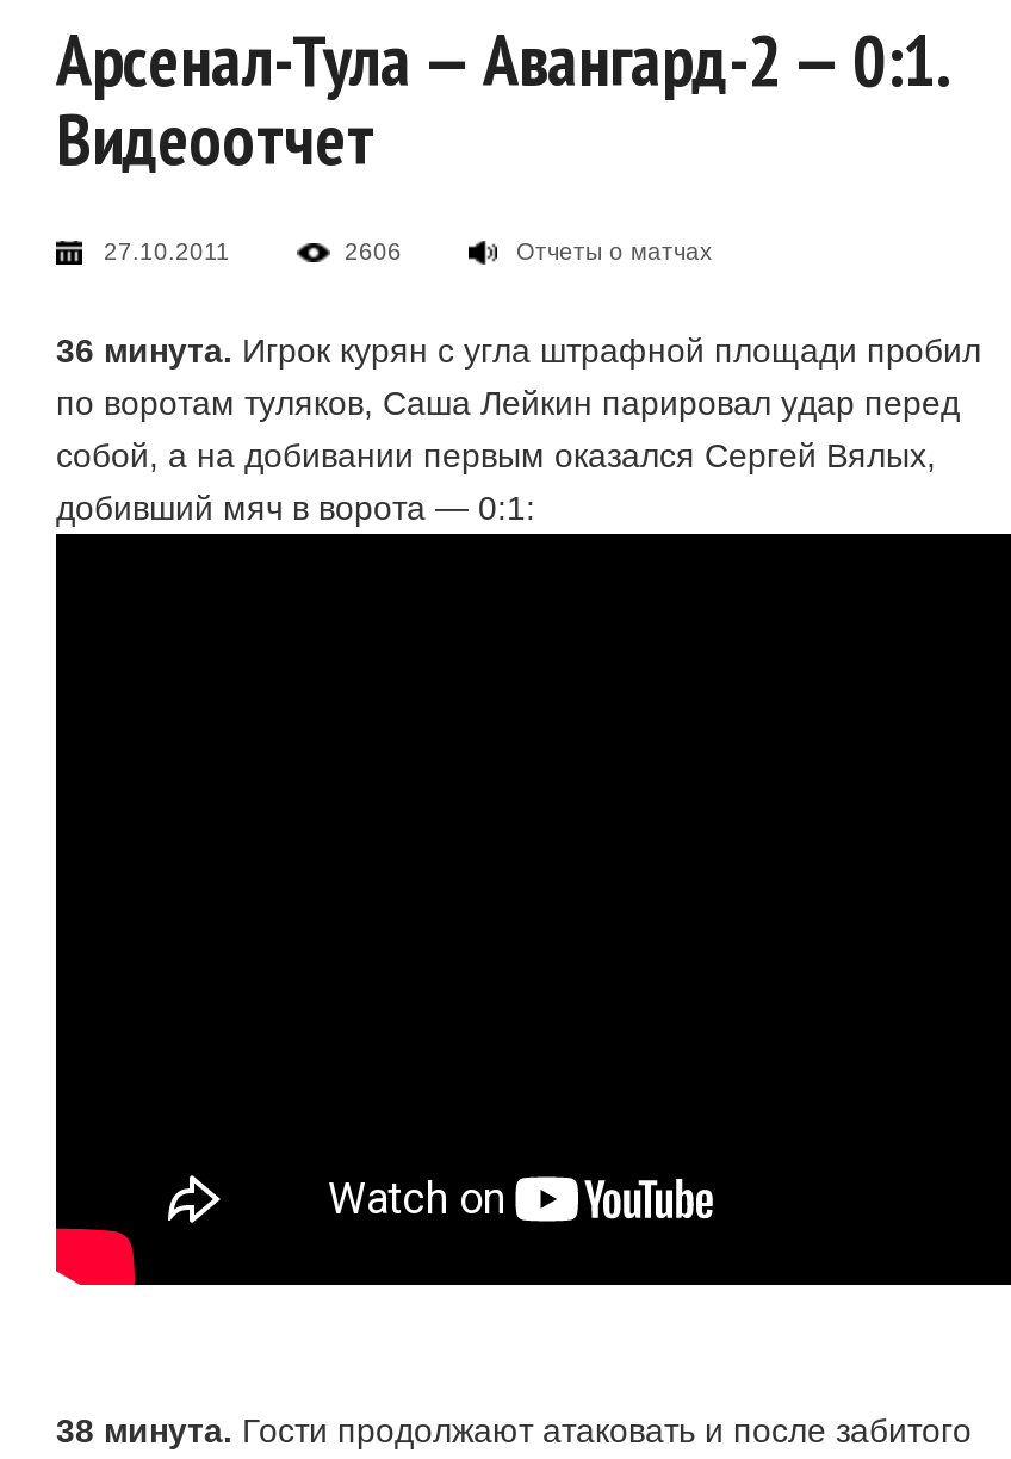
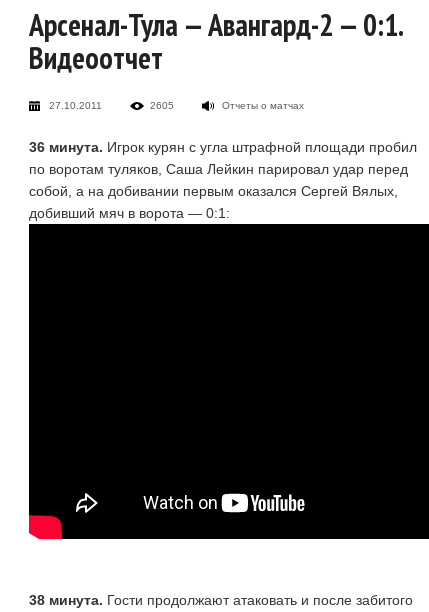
- 2606
+ 2605
